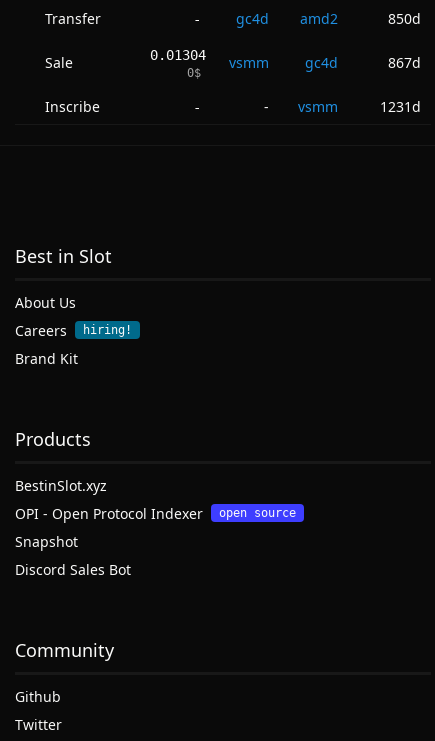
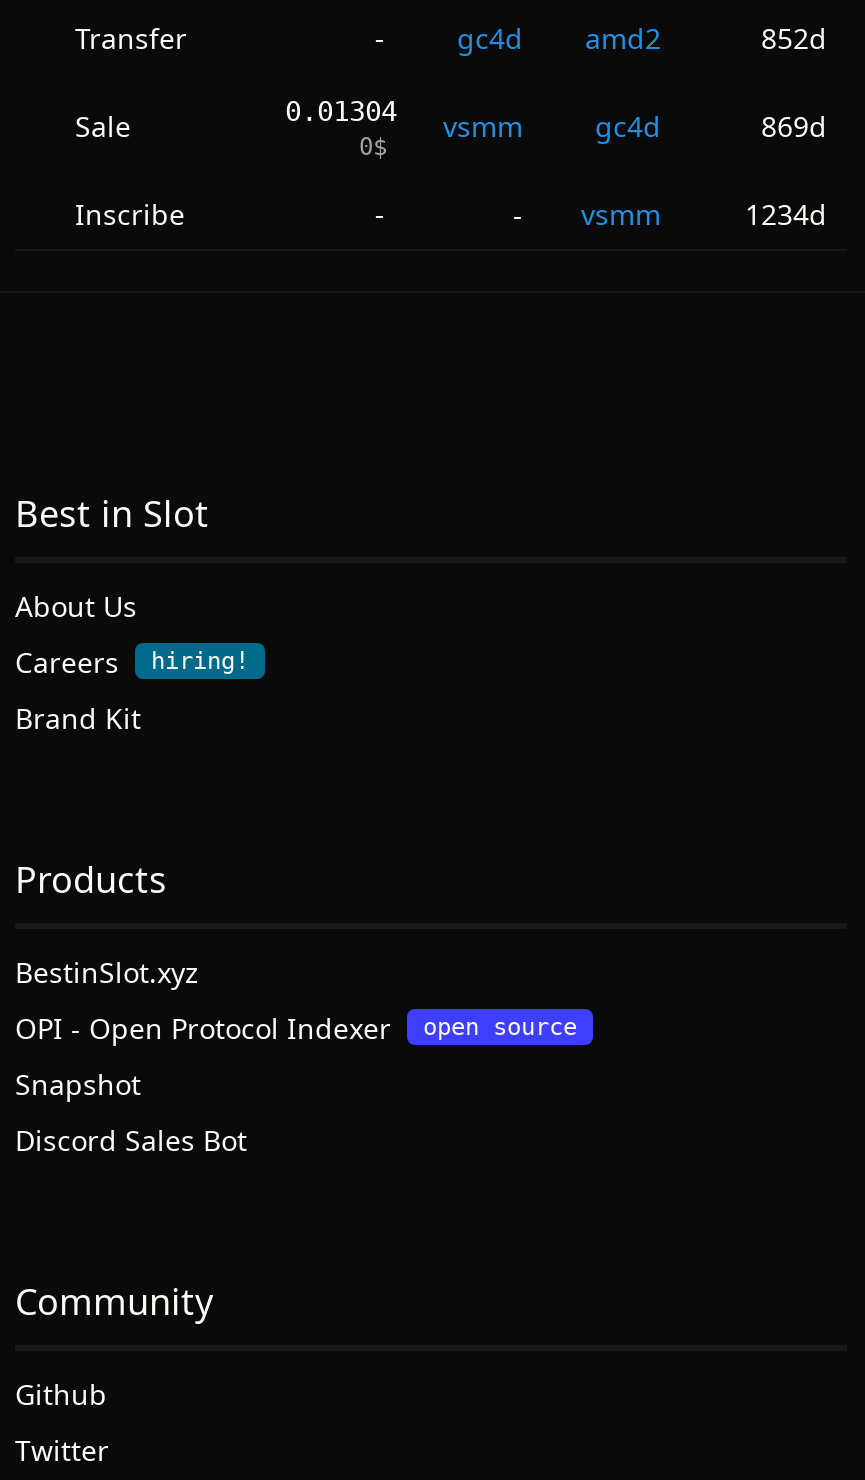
- 850d
+ 852d

- 867d
+ 869d

- 1231d
+ 1234d
